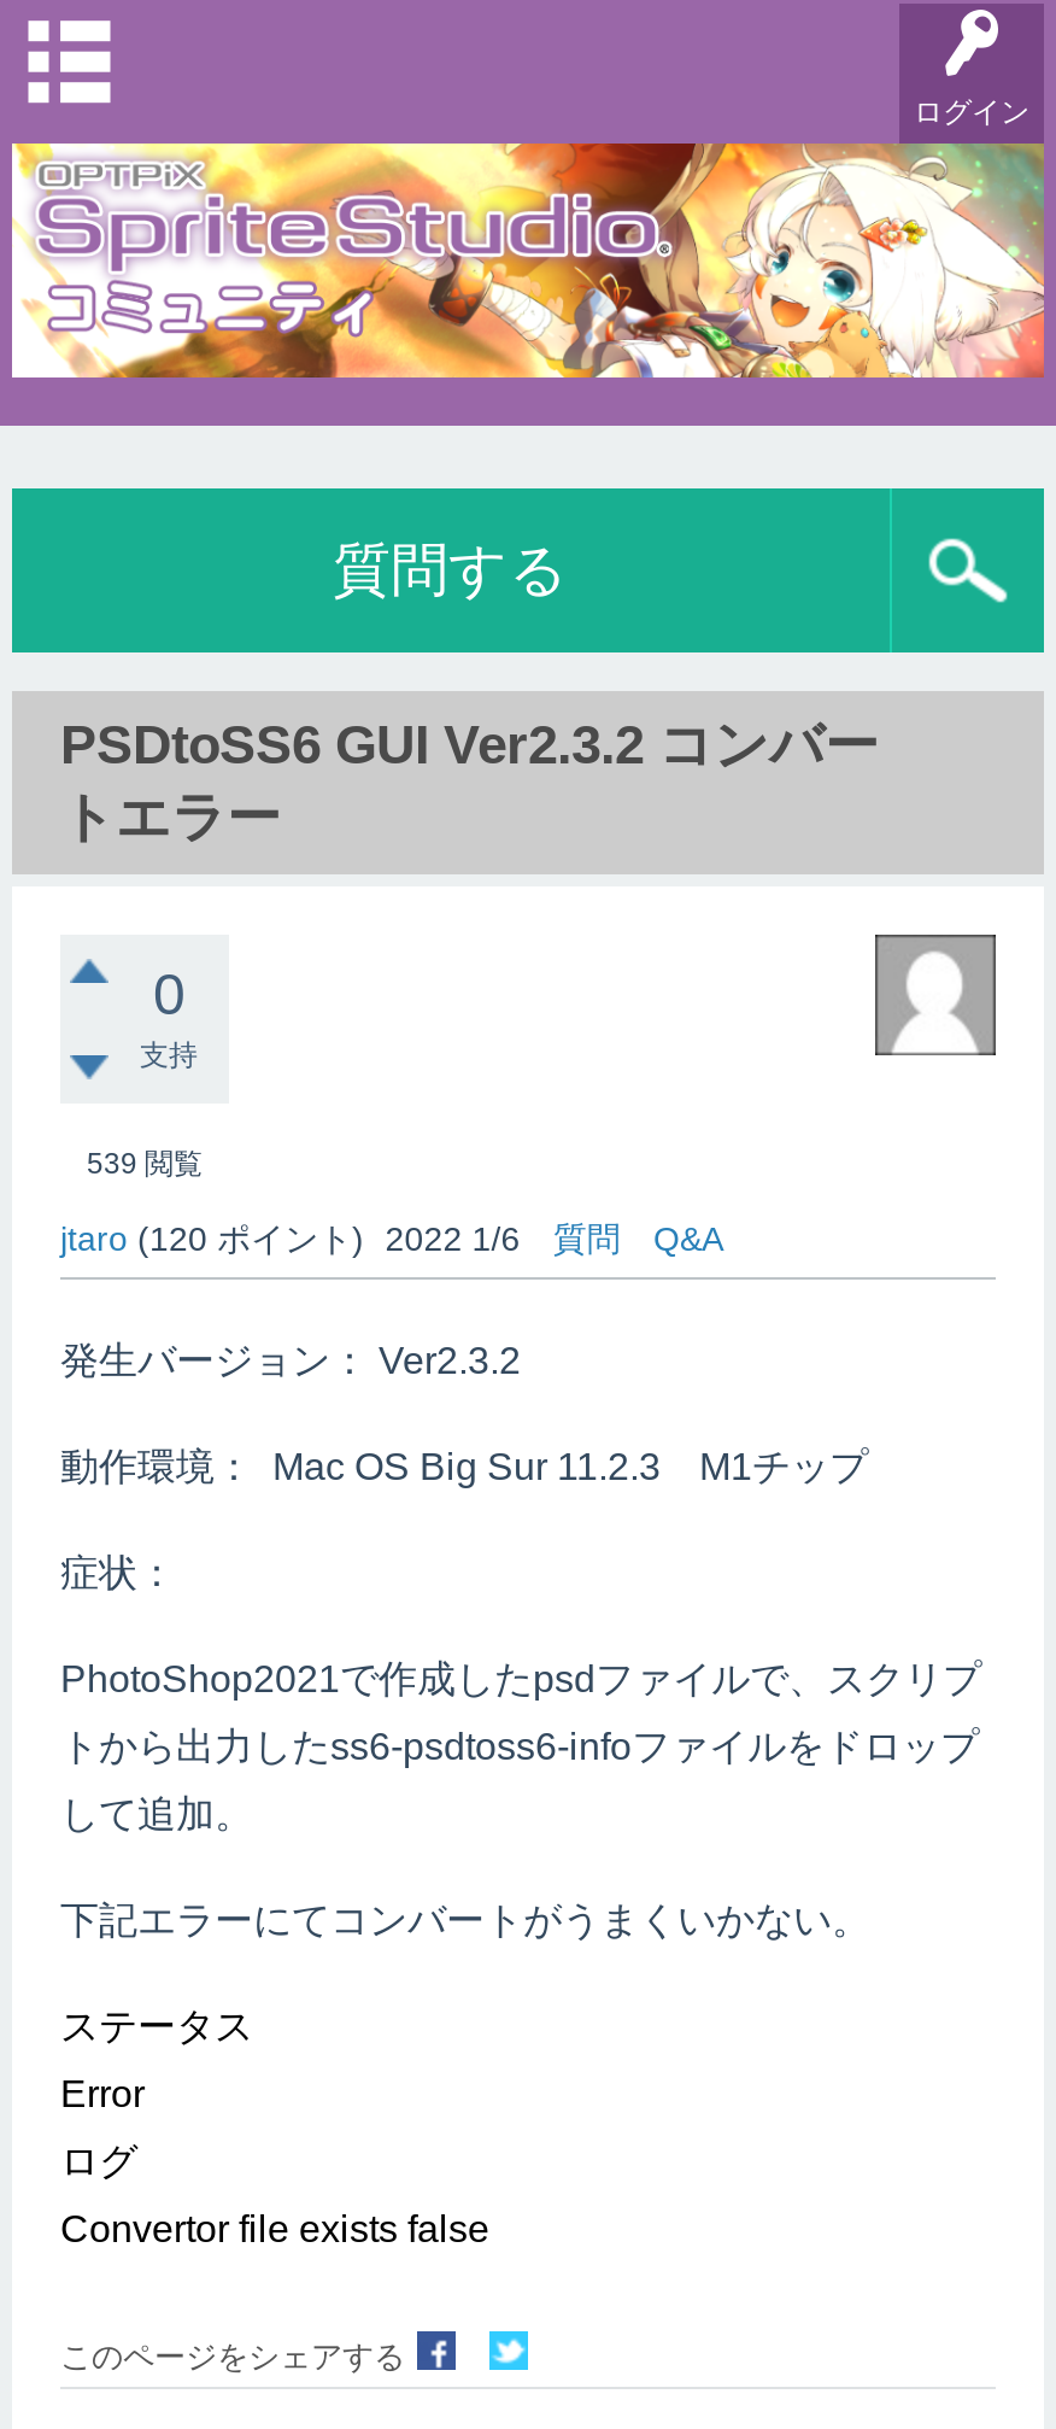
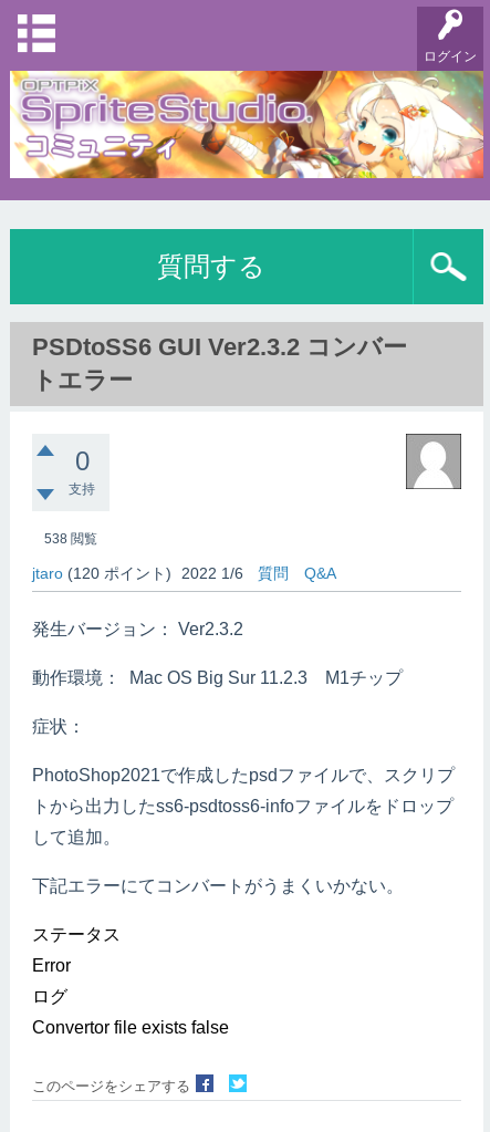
- 539閲覧
+ 538閲覧
